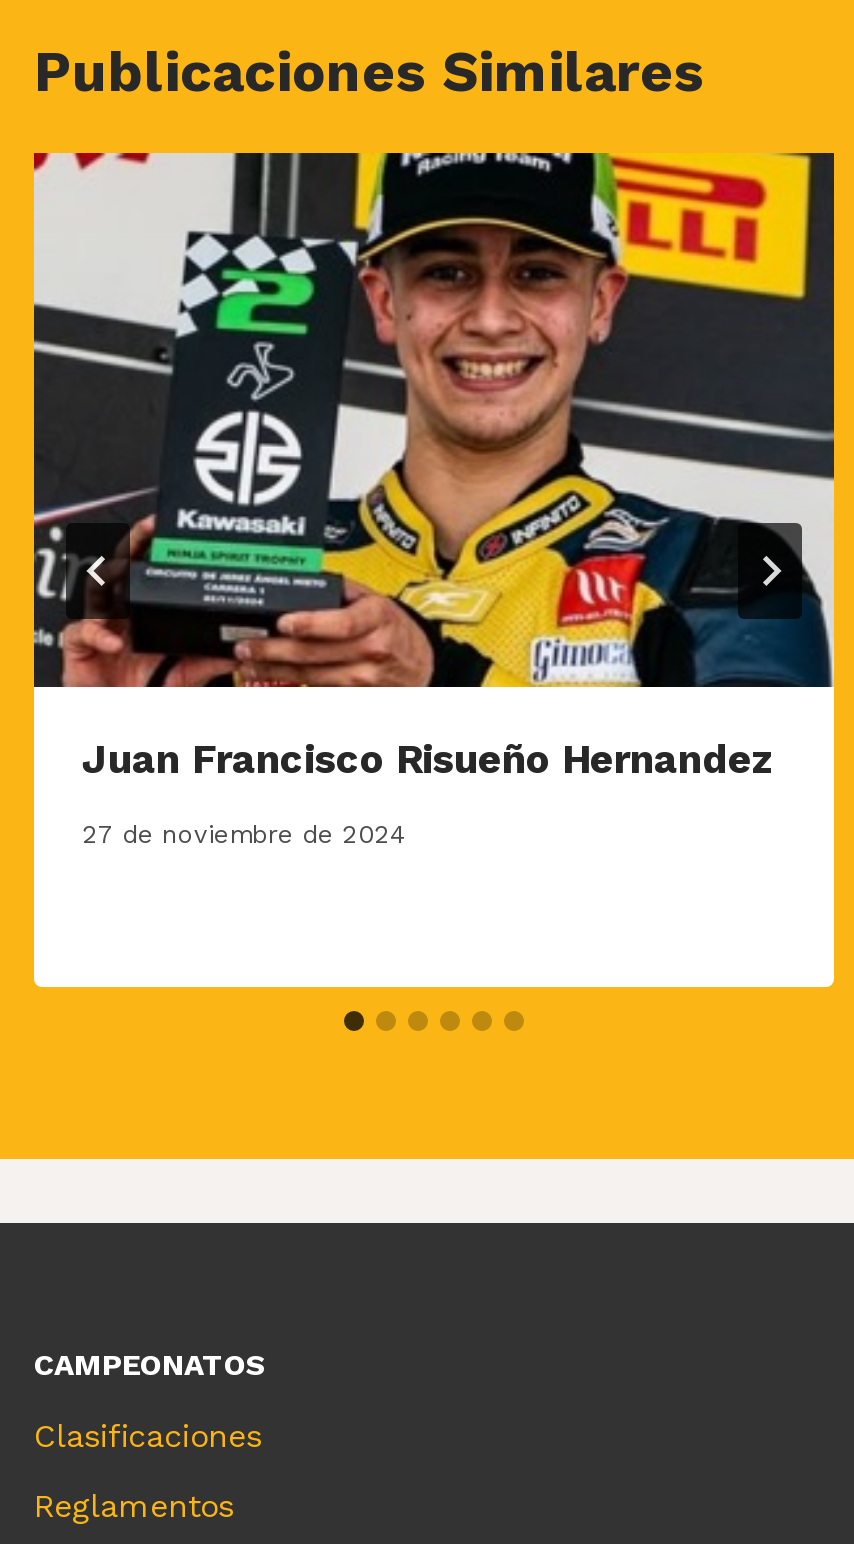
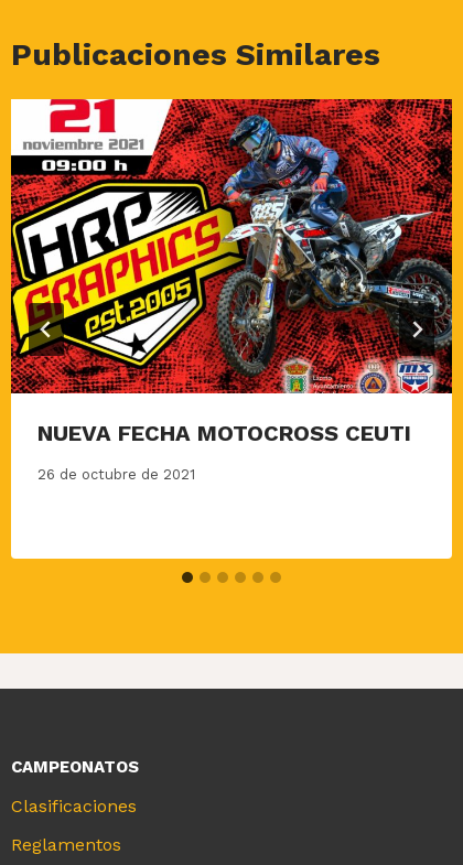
- [image]
- Juan Francisco Risueño Hernandez
+ [image]
+ NUEVA FECHA MOTOCROSS CEUTI

- 27 de noviembre de 2024
+ 26 de octubre de 2021
